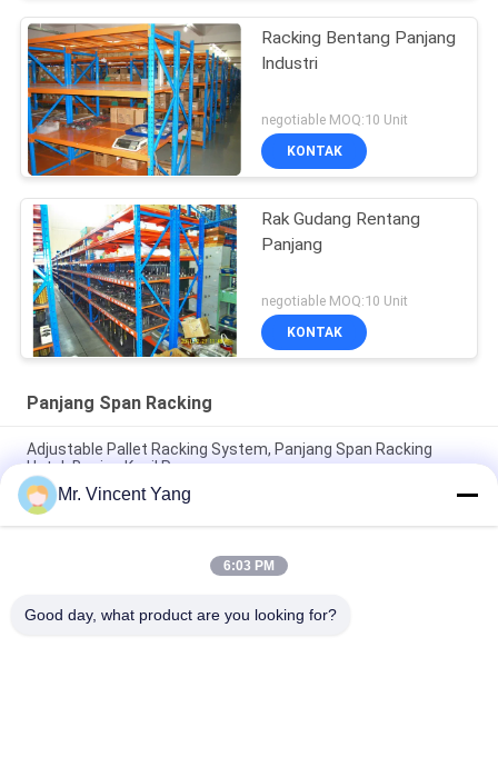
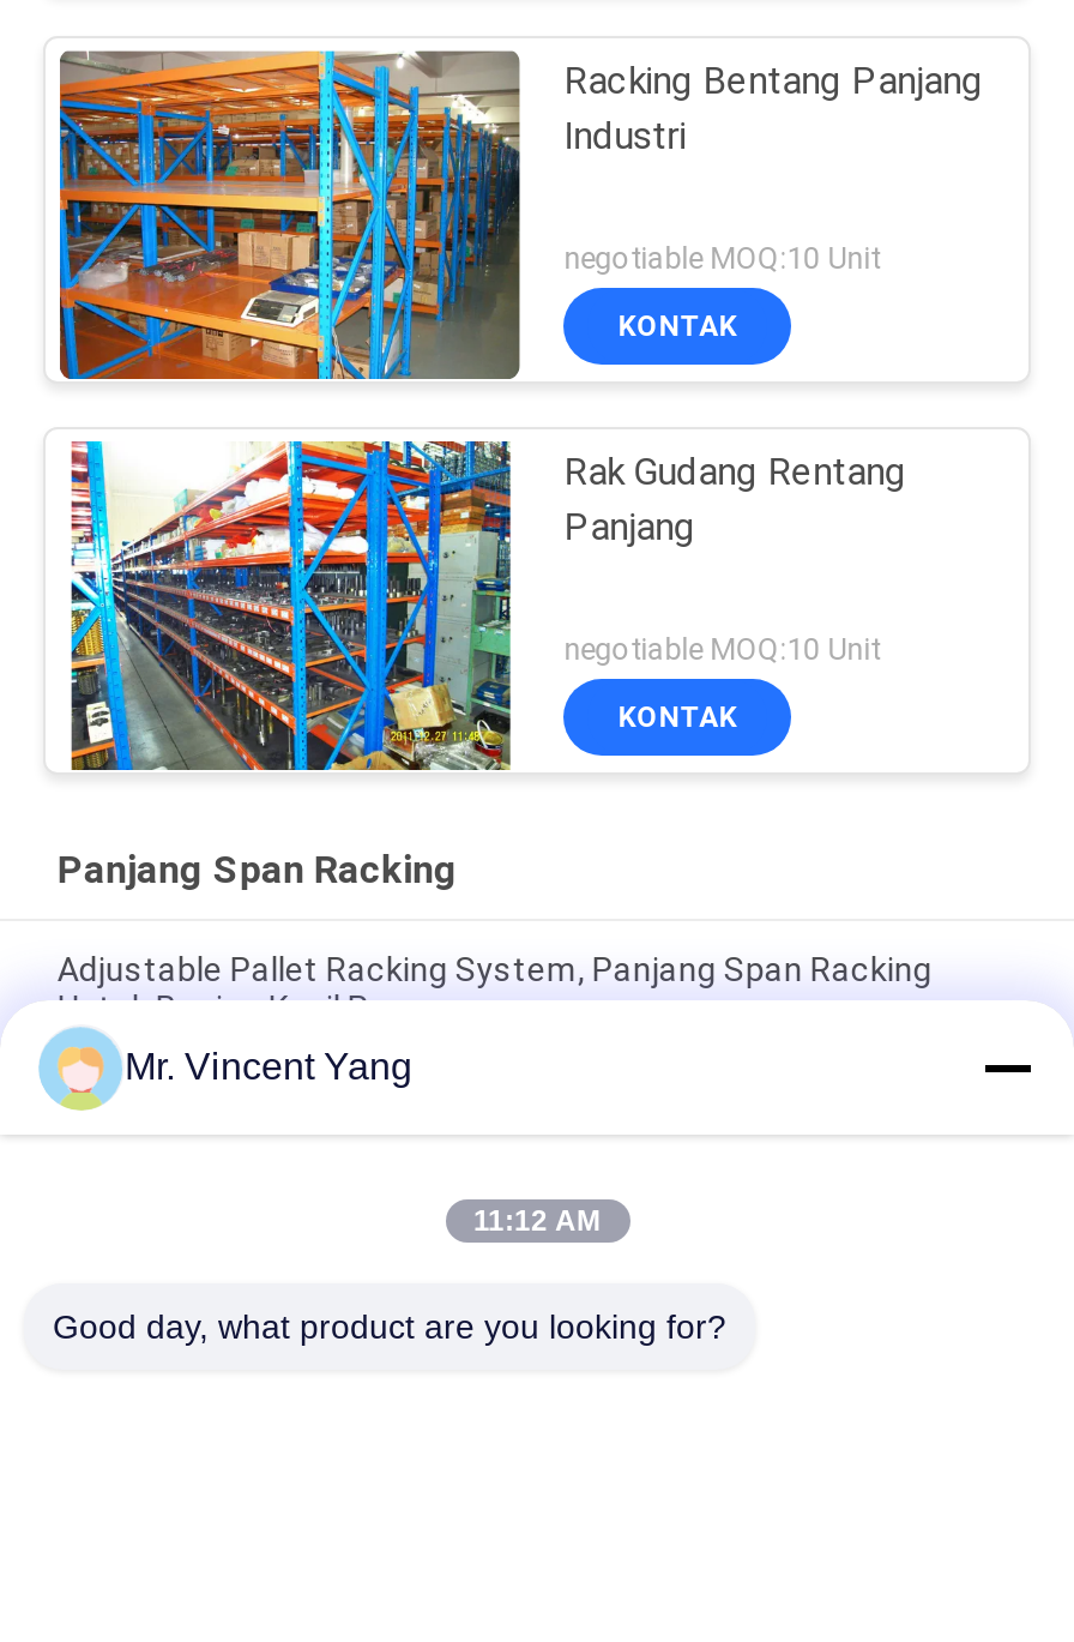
- 6:03 PM
+ 11:12 AM
